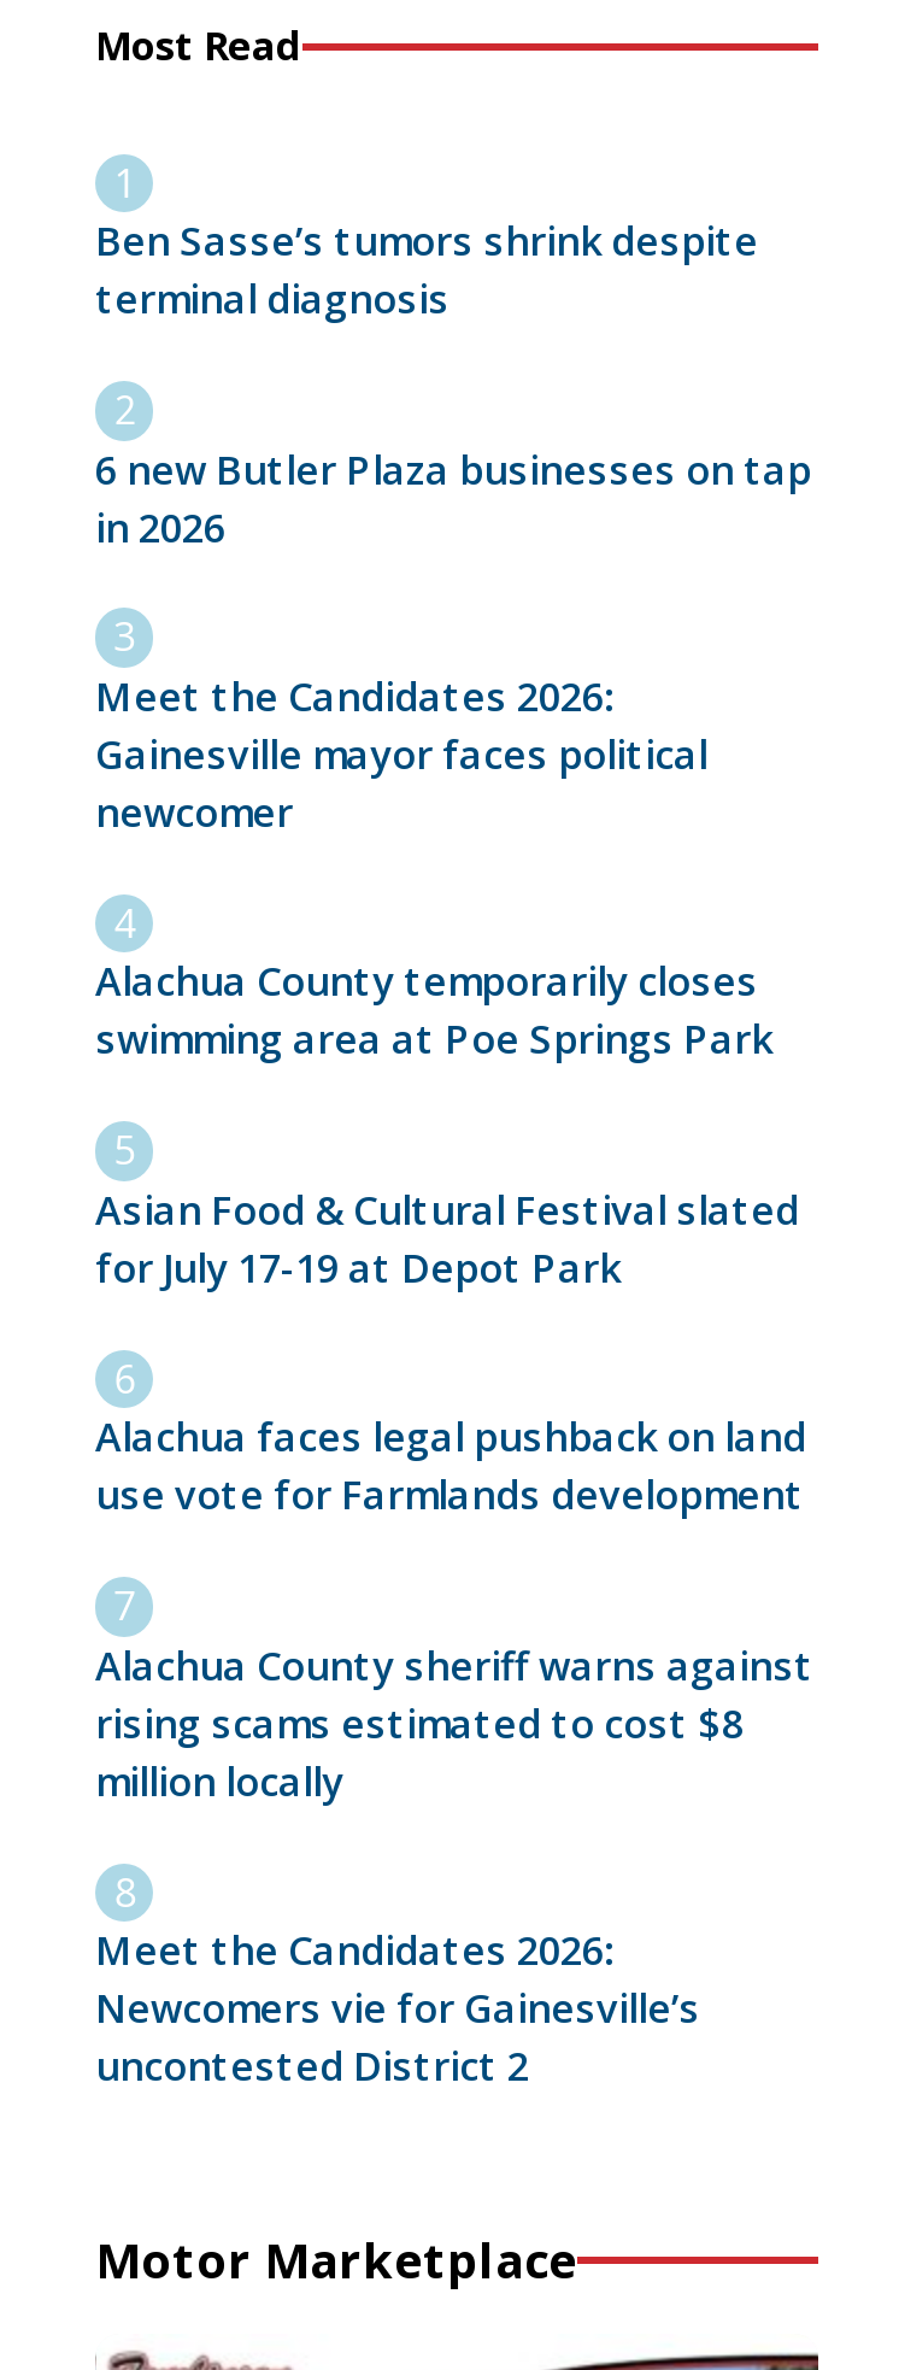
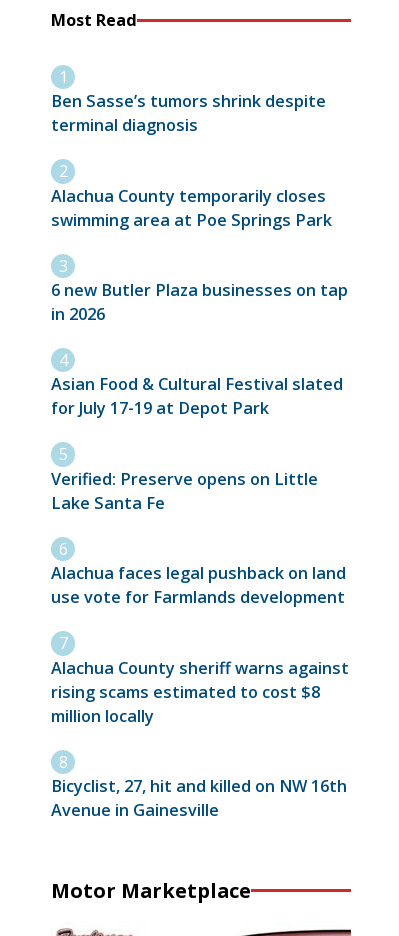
moved down: 6 new Butler Plaza businesses on tap | in 2026

- Meet the Candidates 2026:
- Gainesville mayor faces political
- newcomer

moved up: Alachua County temporarily closes | swimming area at Poe Springs Park

moved up: Asian Food & Cultural Festival slated | for July 17-19 at Depot Park

+ Verified: Preserve opens on Little
+ Lake Santa Fe

- Meet the Candidates 2026:
- Newcomers vie for Gainesville’s
- uncontested District 2
+ Bicyclist, 27, hit and killed on NW 16th
+ Avenue in Gainesville
